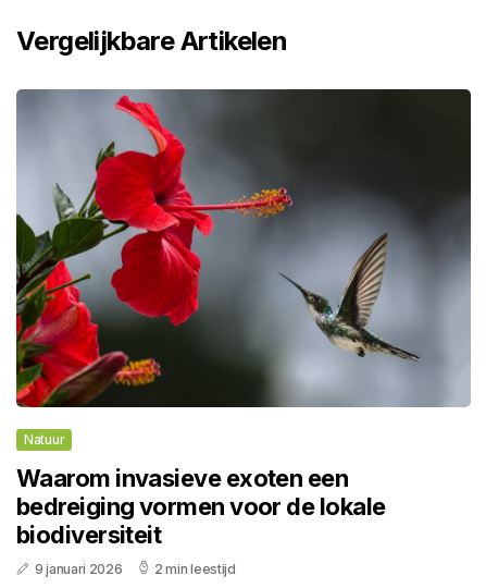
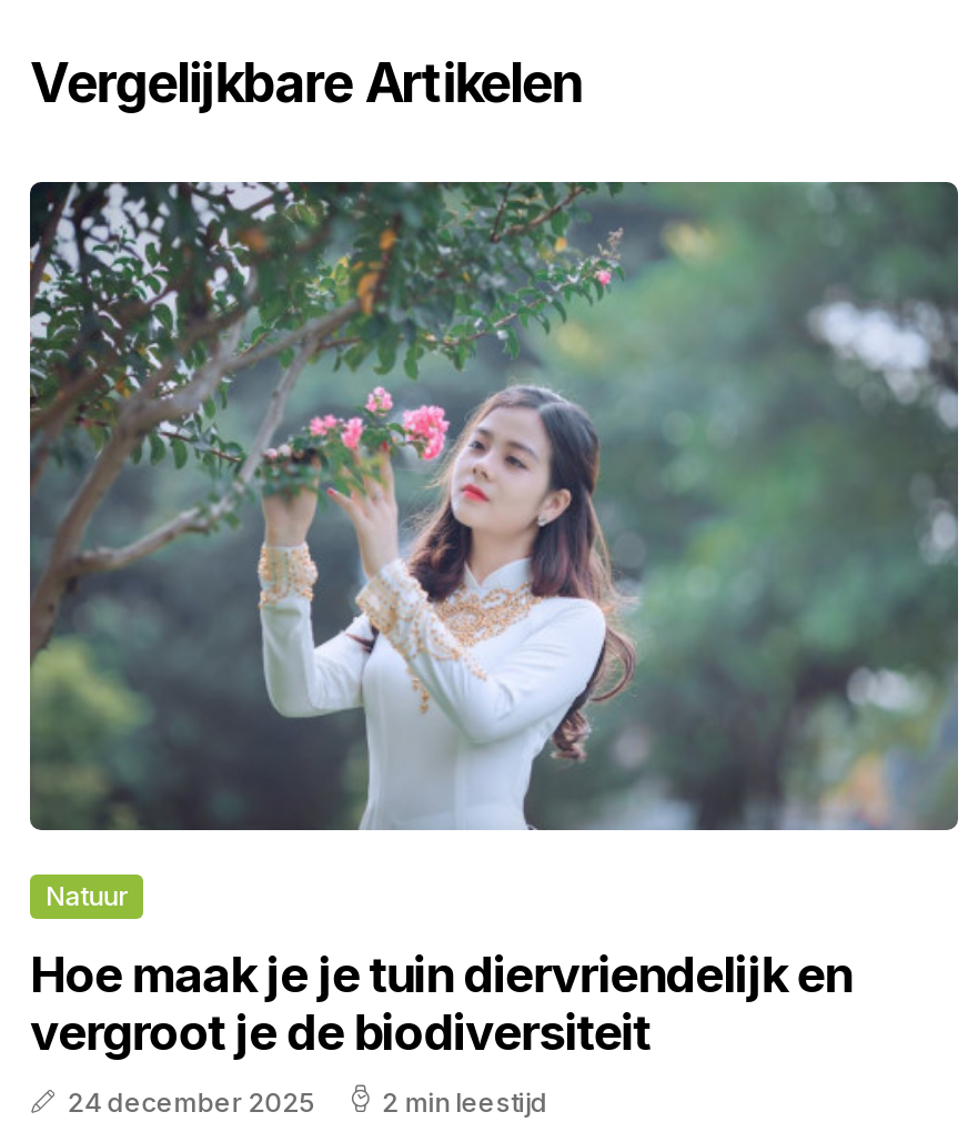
- [image]
+ [image]

- Waarom invasieve exoten een
- bedreiging vormen voor de lokale
- biodiversiteit
- 9 januari 2026
+ Hoe maak je je tuin diervriendelijk en
+ vergroot je de biodiversiteit
+ 24 december 2025
